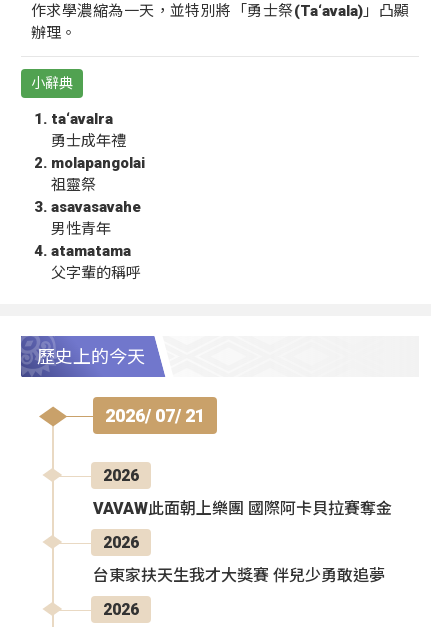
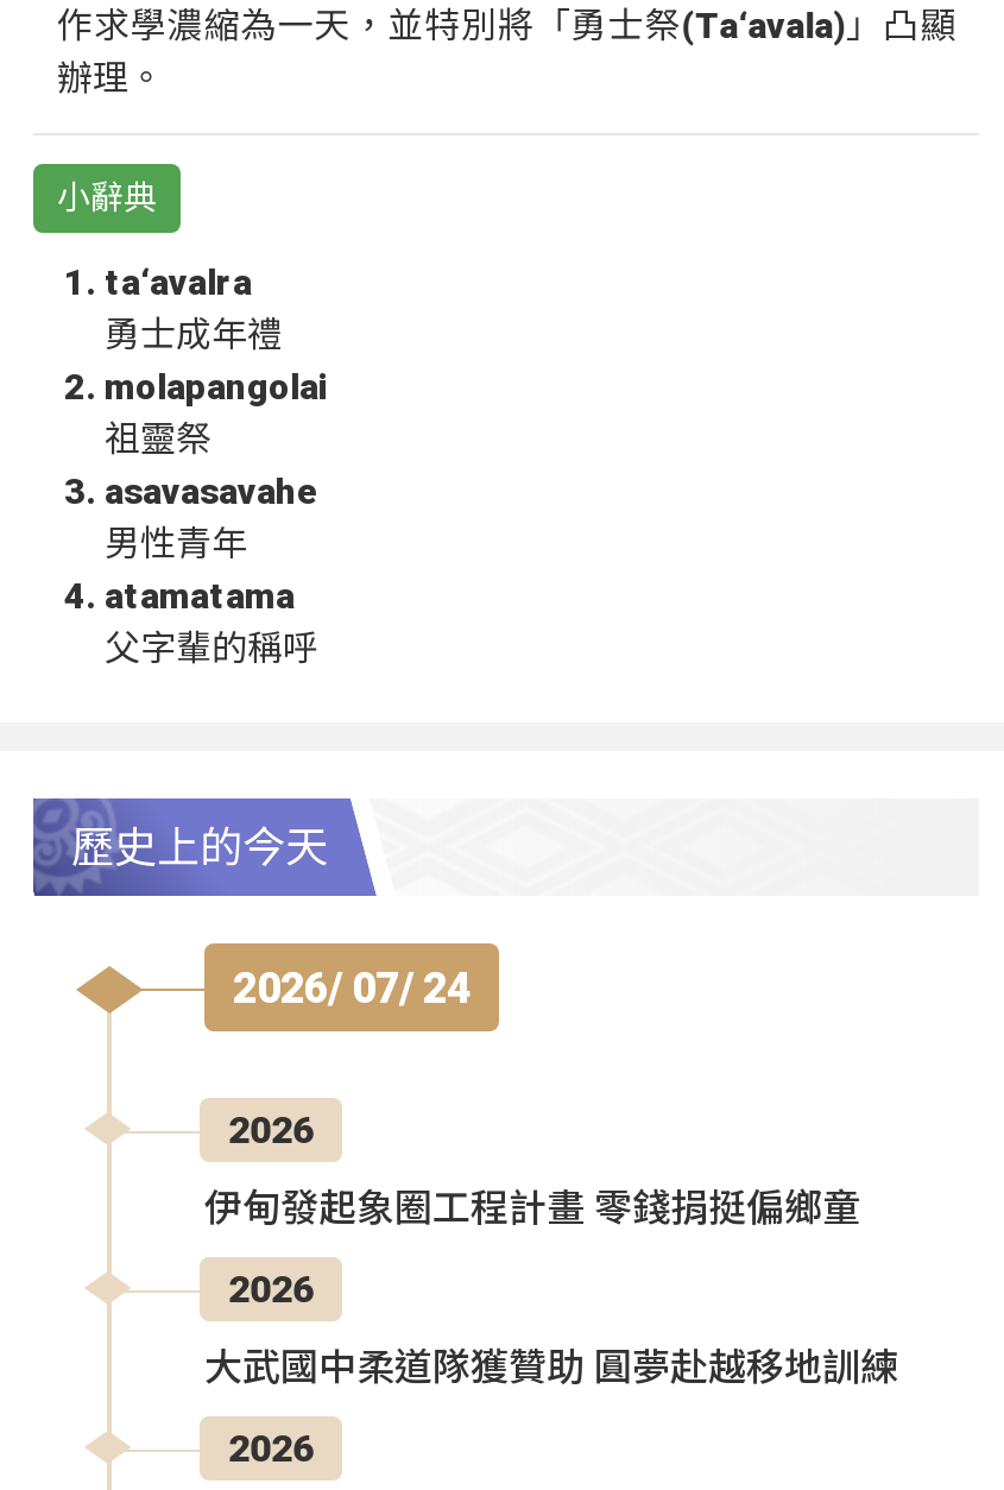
- 2026/ 07/ 21
+ 2026/ 07/ 24

- VAVAW此面朝上樂團 國際阿卡貝拉賽奪金
+ 伊甸發起象圈工程計畫 零錢捐挺偏鄉童

- 台東家扶天生我才大獎賽 伴兒少勇敢追夢
+ 大武國中柔道隊獲贊助 圓夢赴越移地訓練
